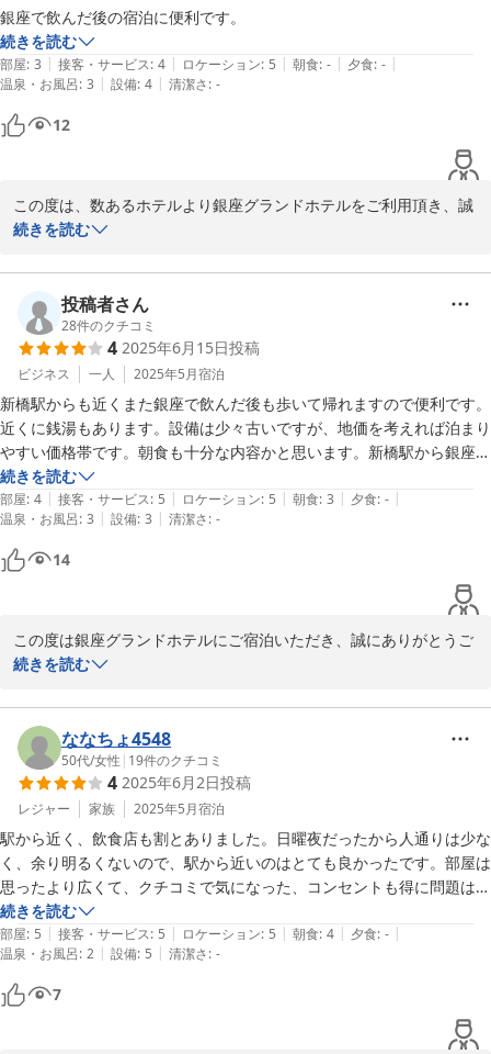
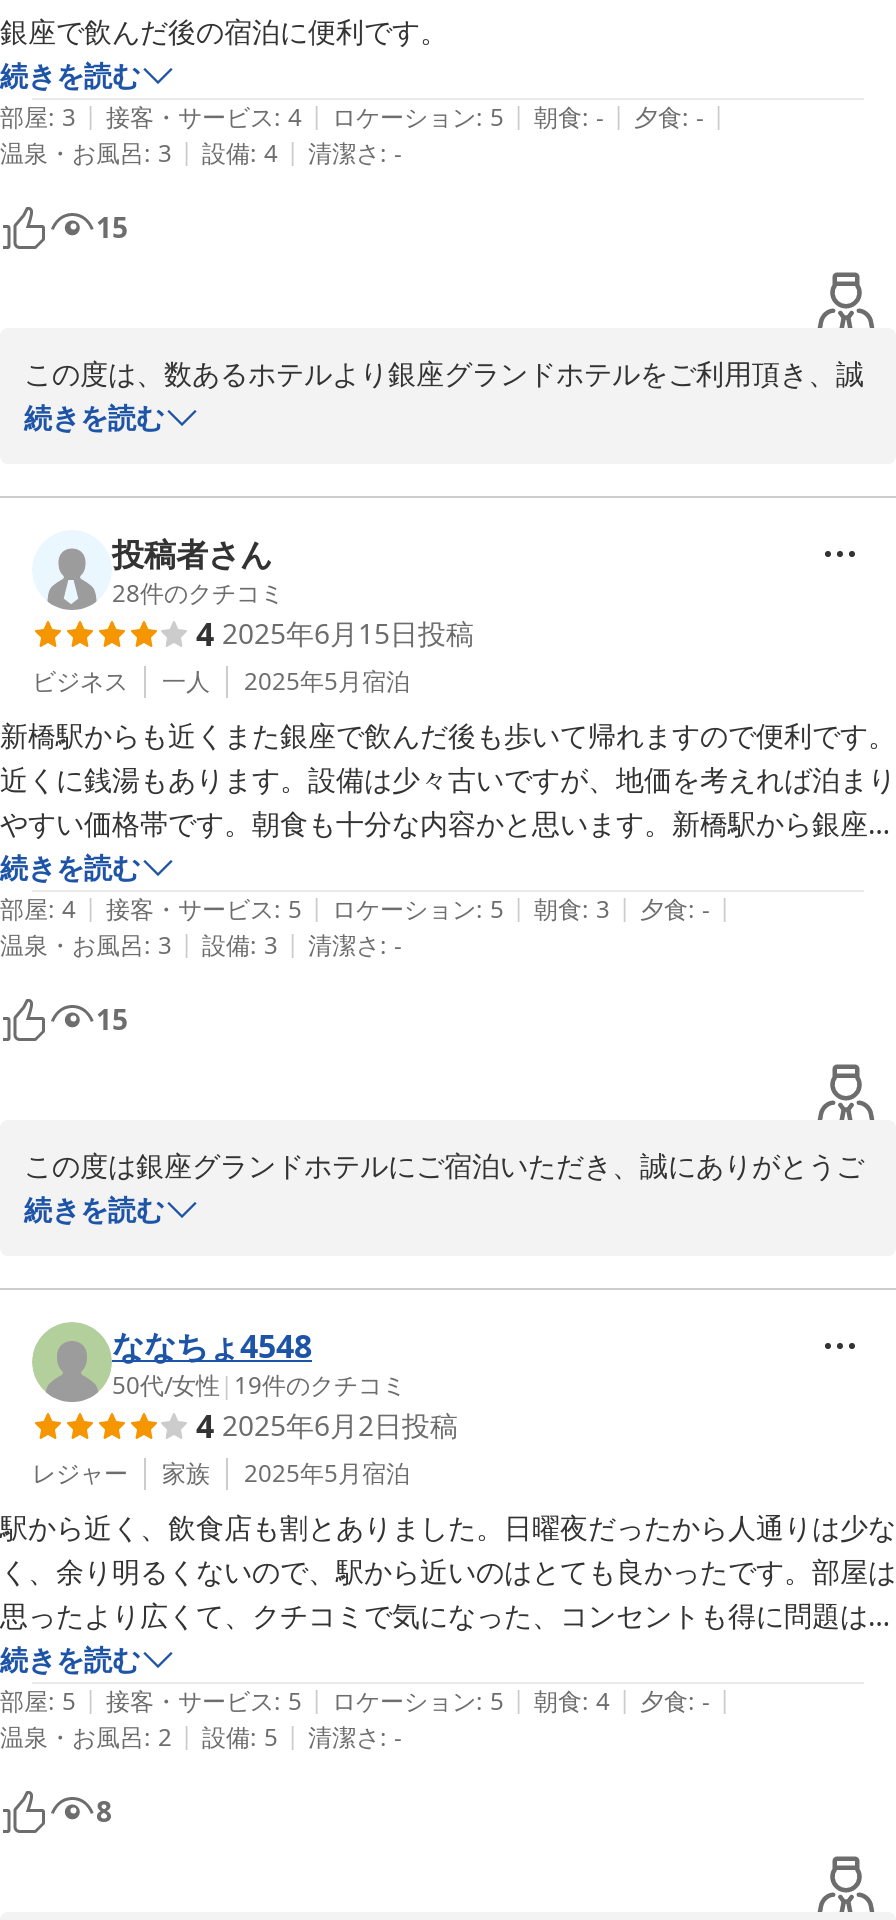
- 12
+ 15

- 14
+ 15

- 7
+ 8
